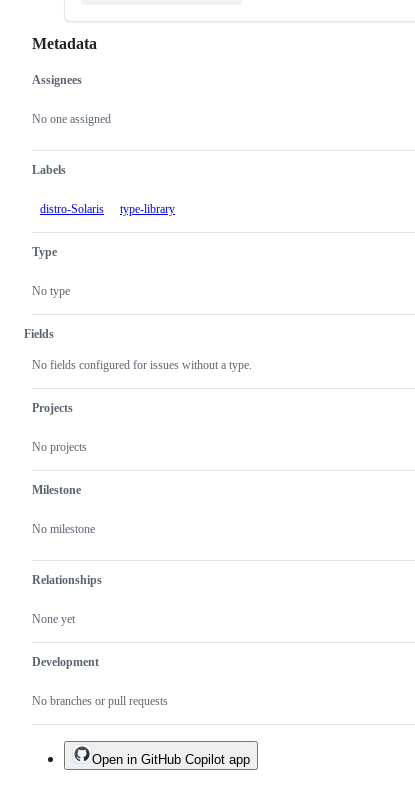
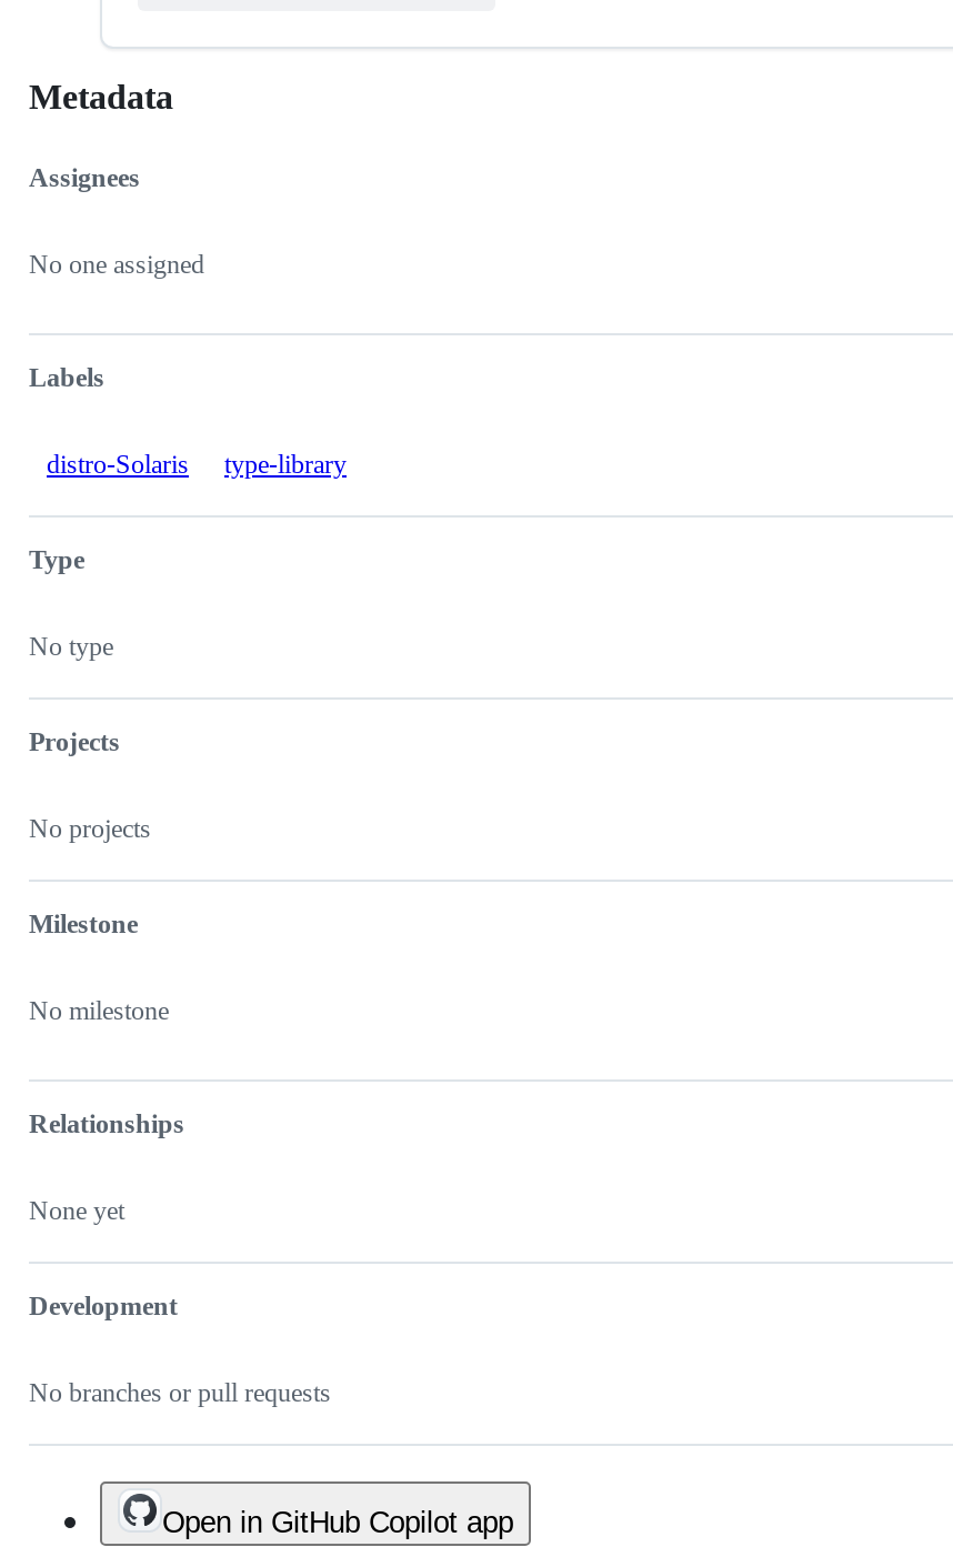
- Fields
- No fields configured for issues without a type.
